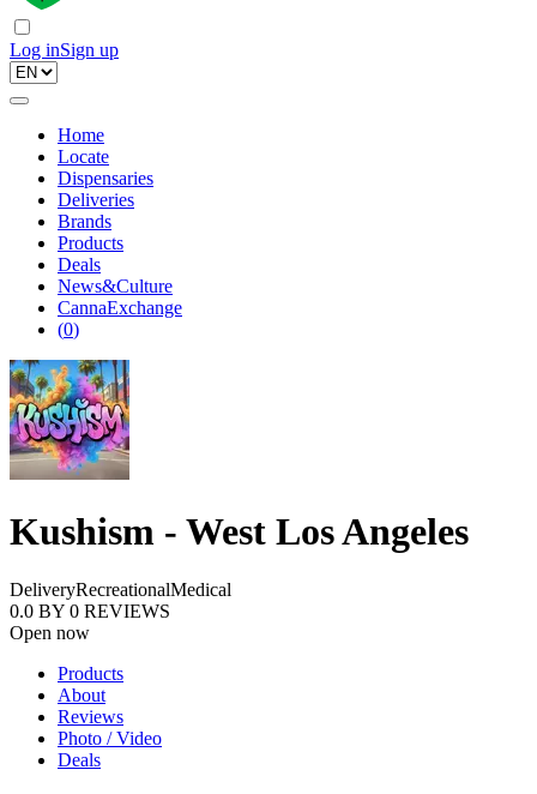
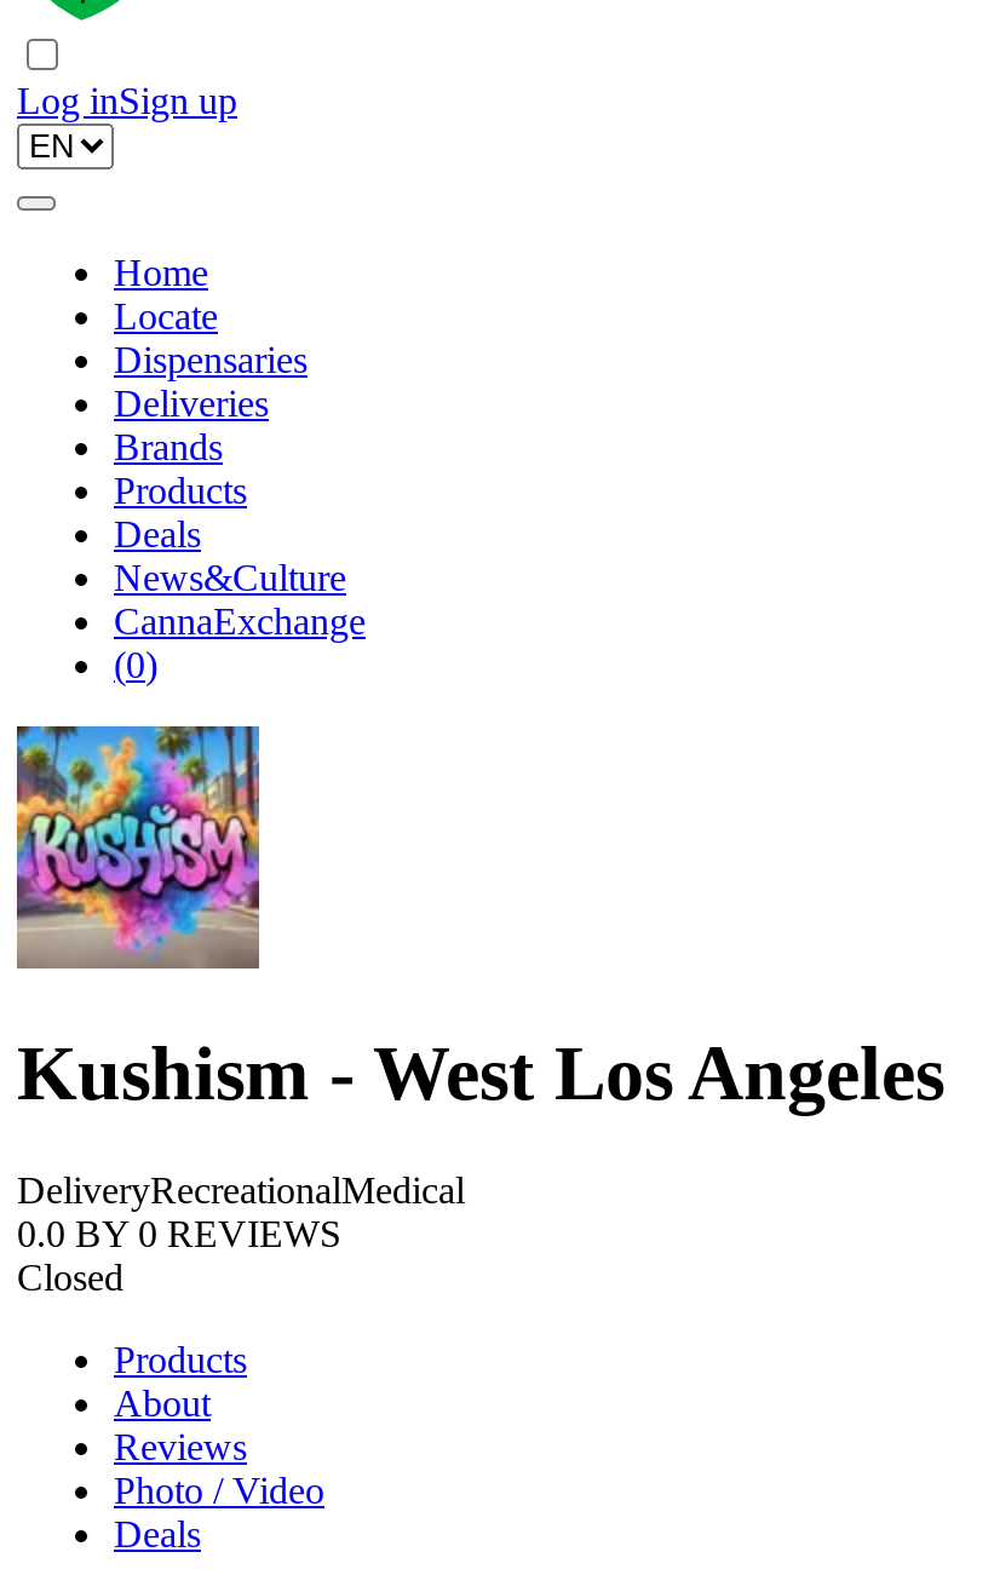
- Open now
+ Closed
